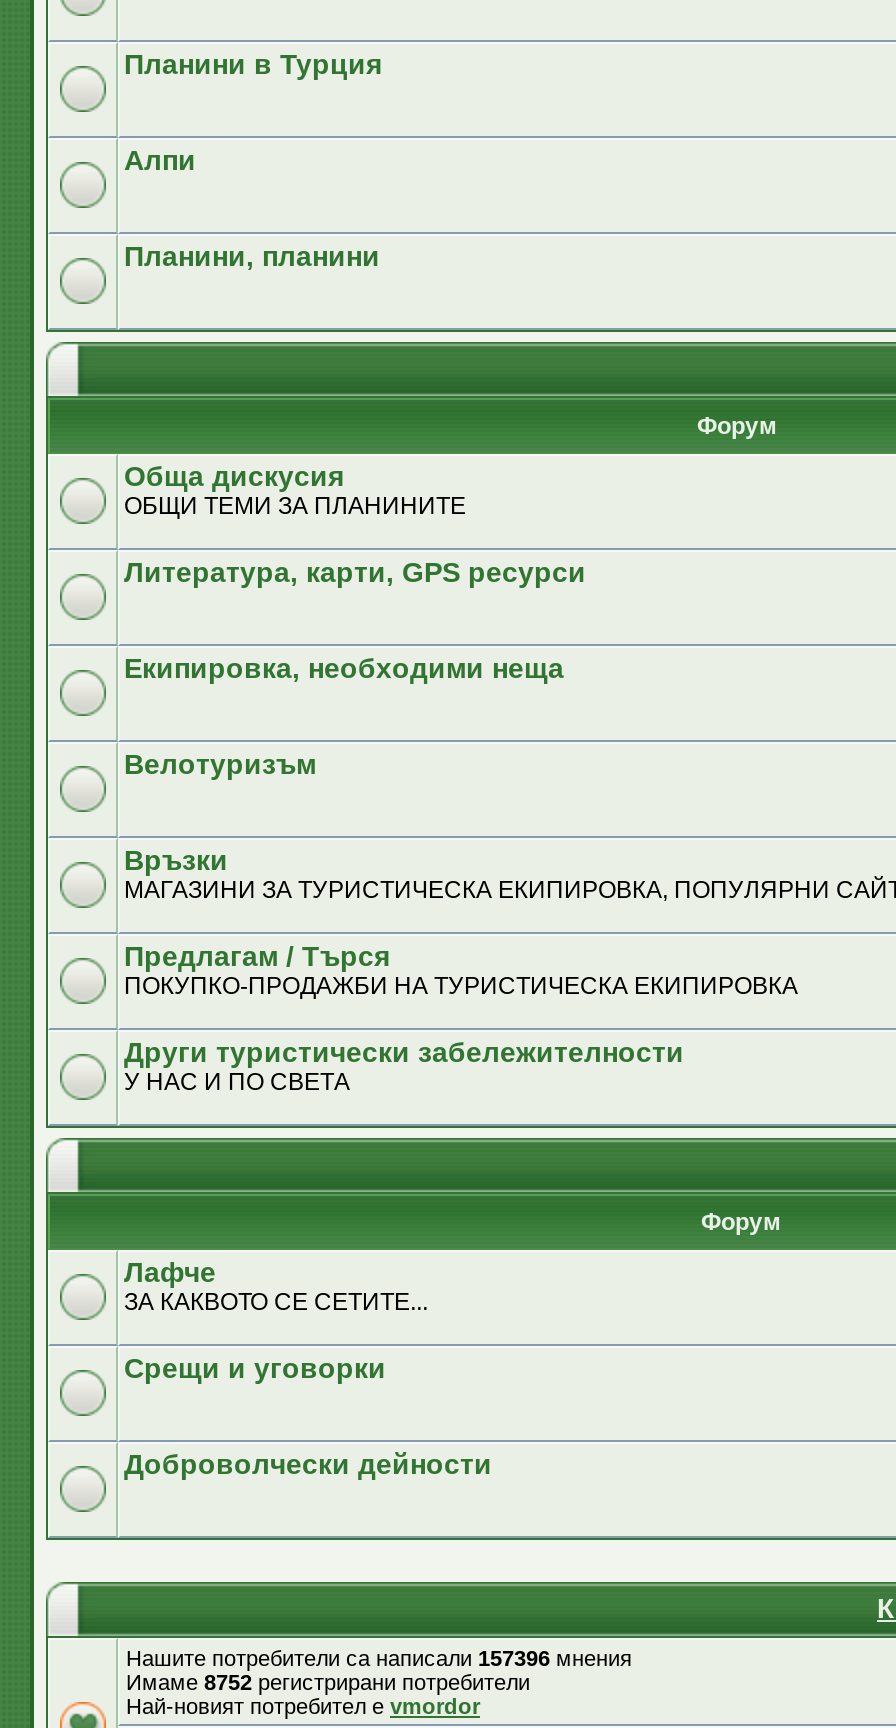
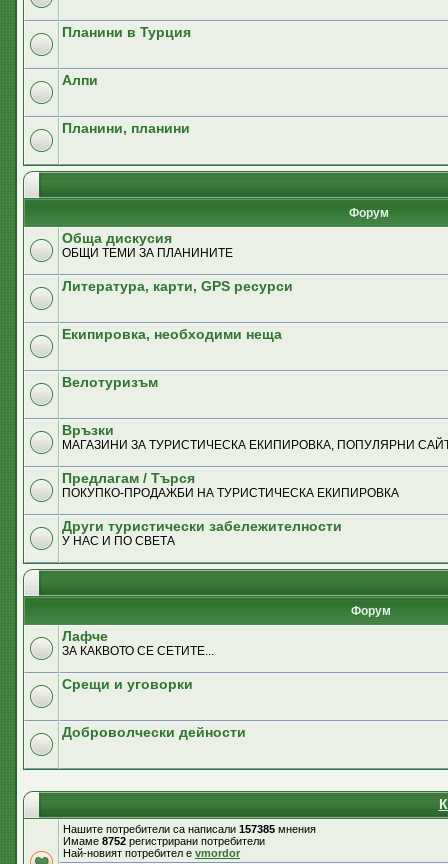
- Нашите потребители са написали 157396 мнения
+ Нашите потребители са написали 157385 мнения
